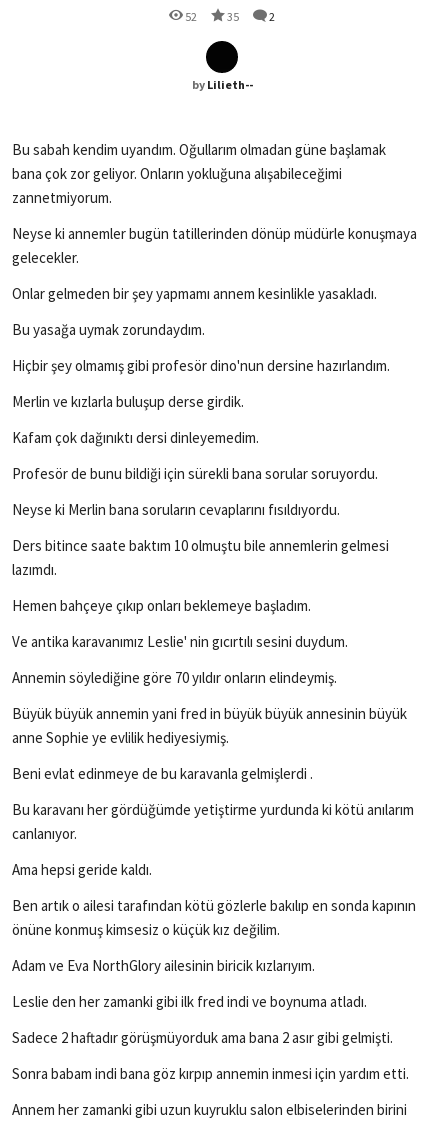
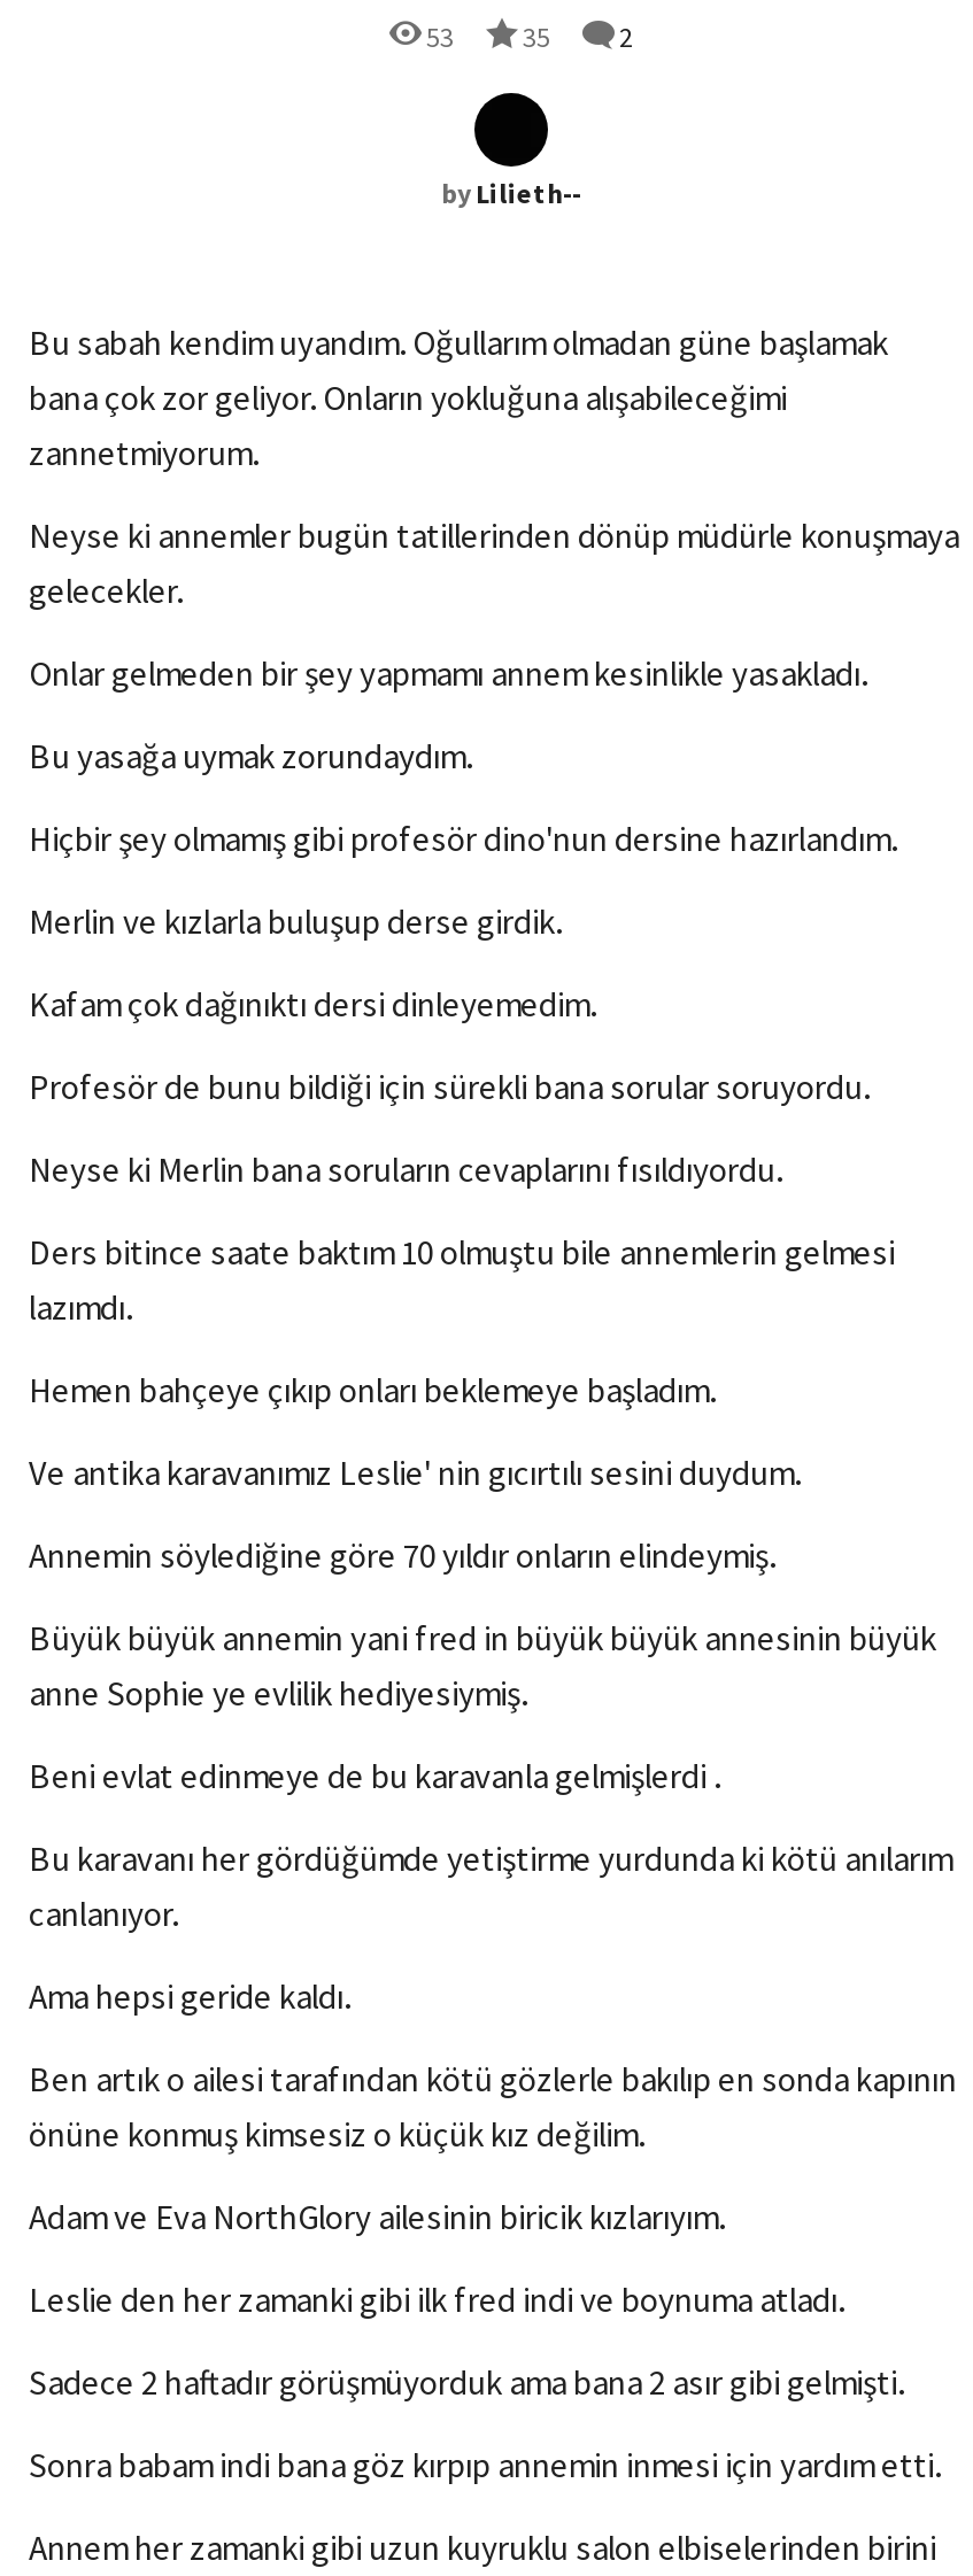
- 52 35 2
+ 53 35 2
